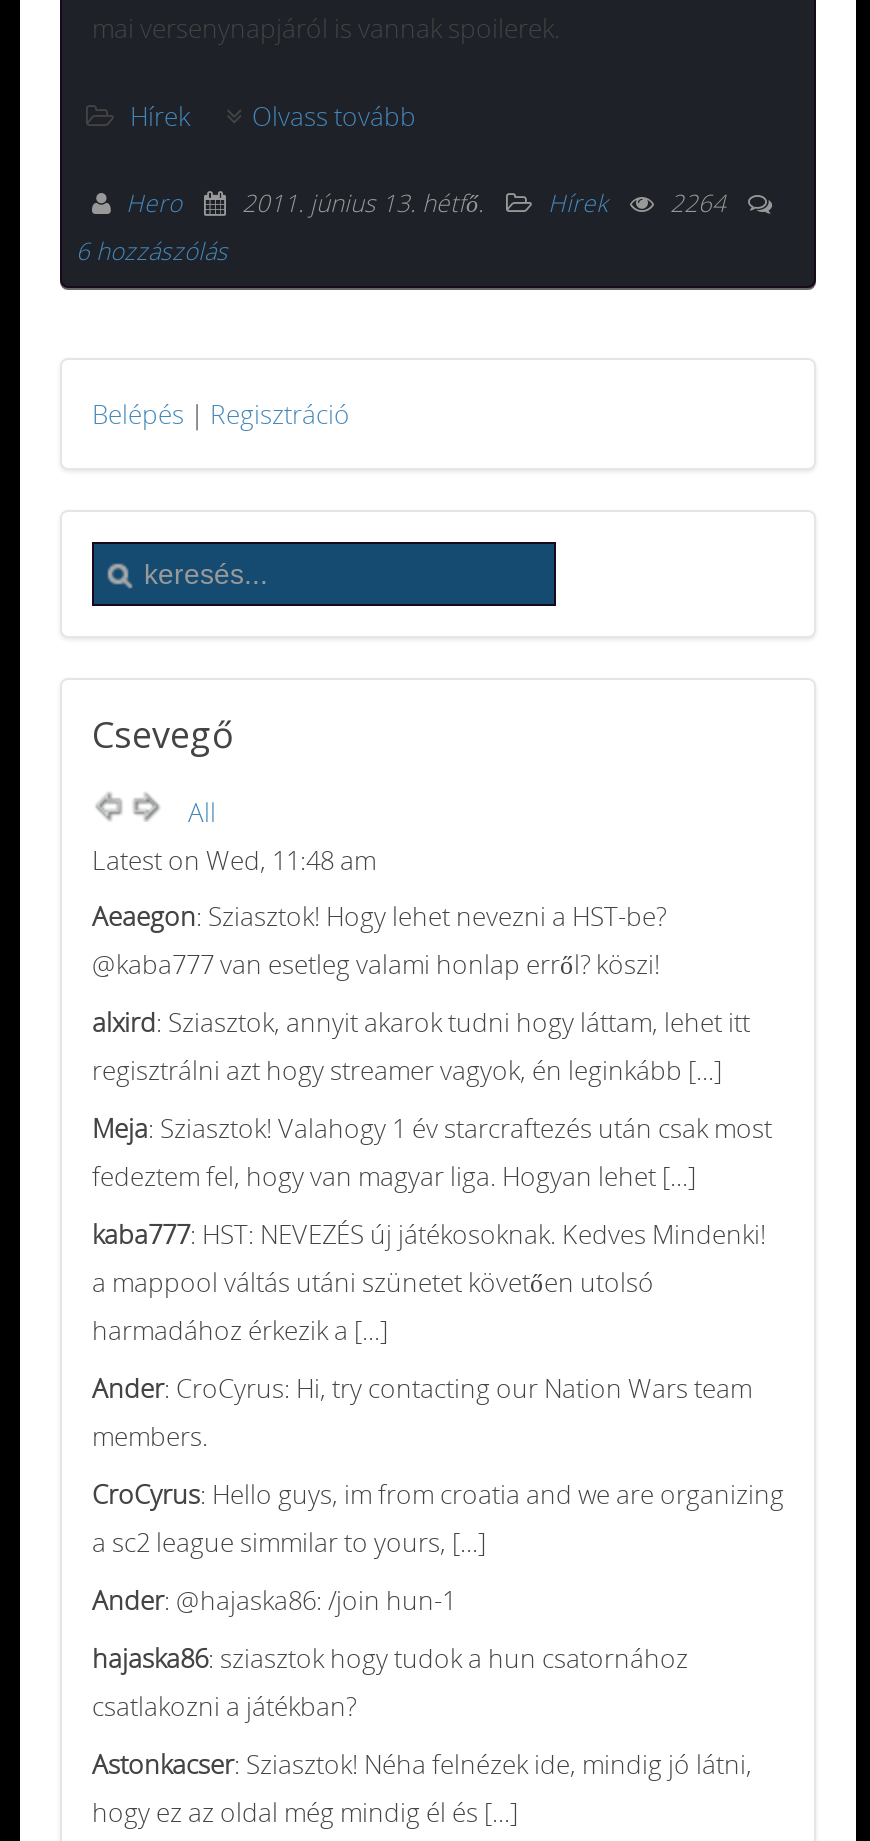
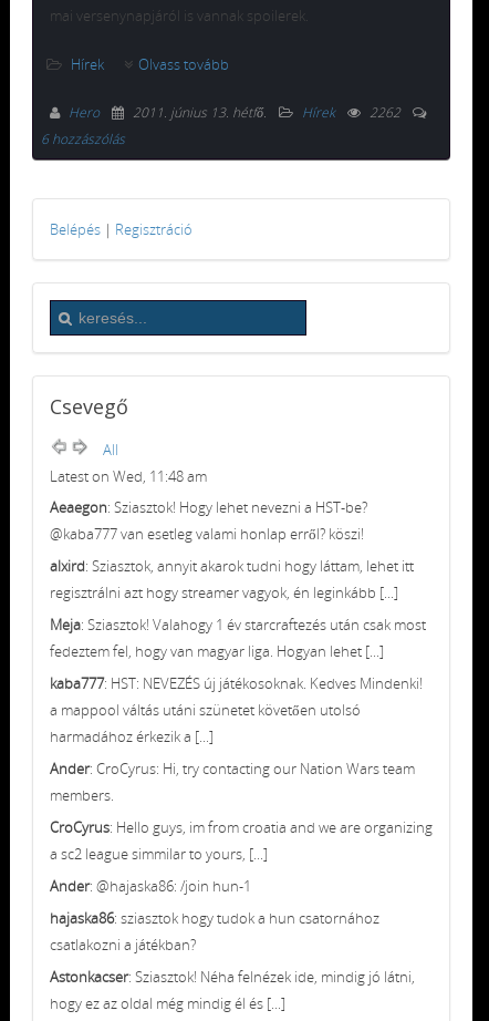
- Hero 2011. június 13. hétfő. Hírek 2264
+ Hero 2011. június 13. hétfő. Hírek 2262
